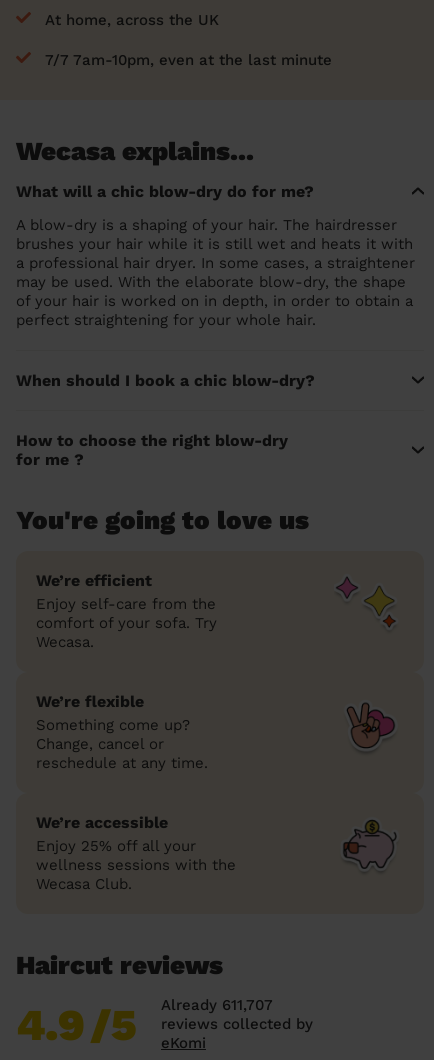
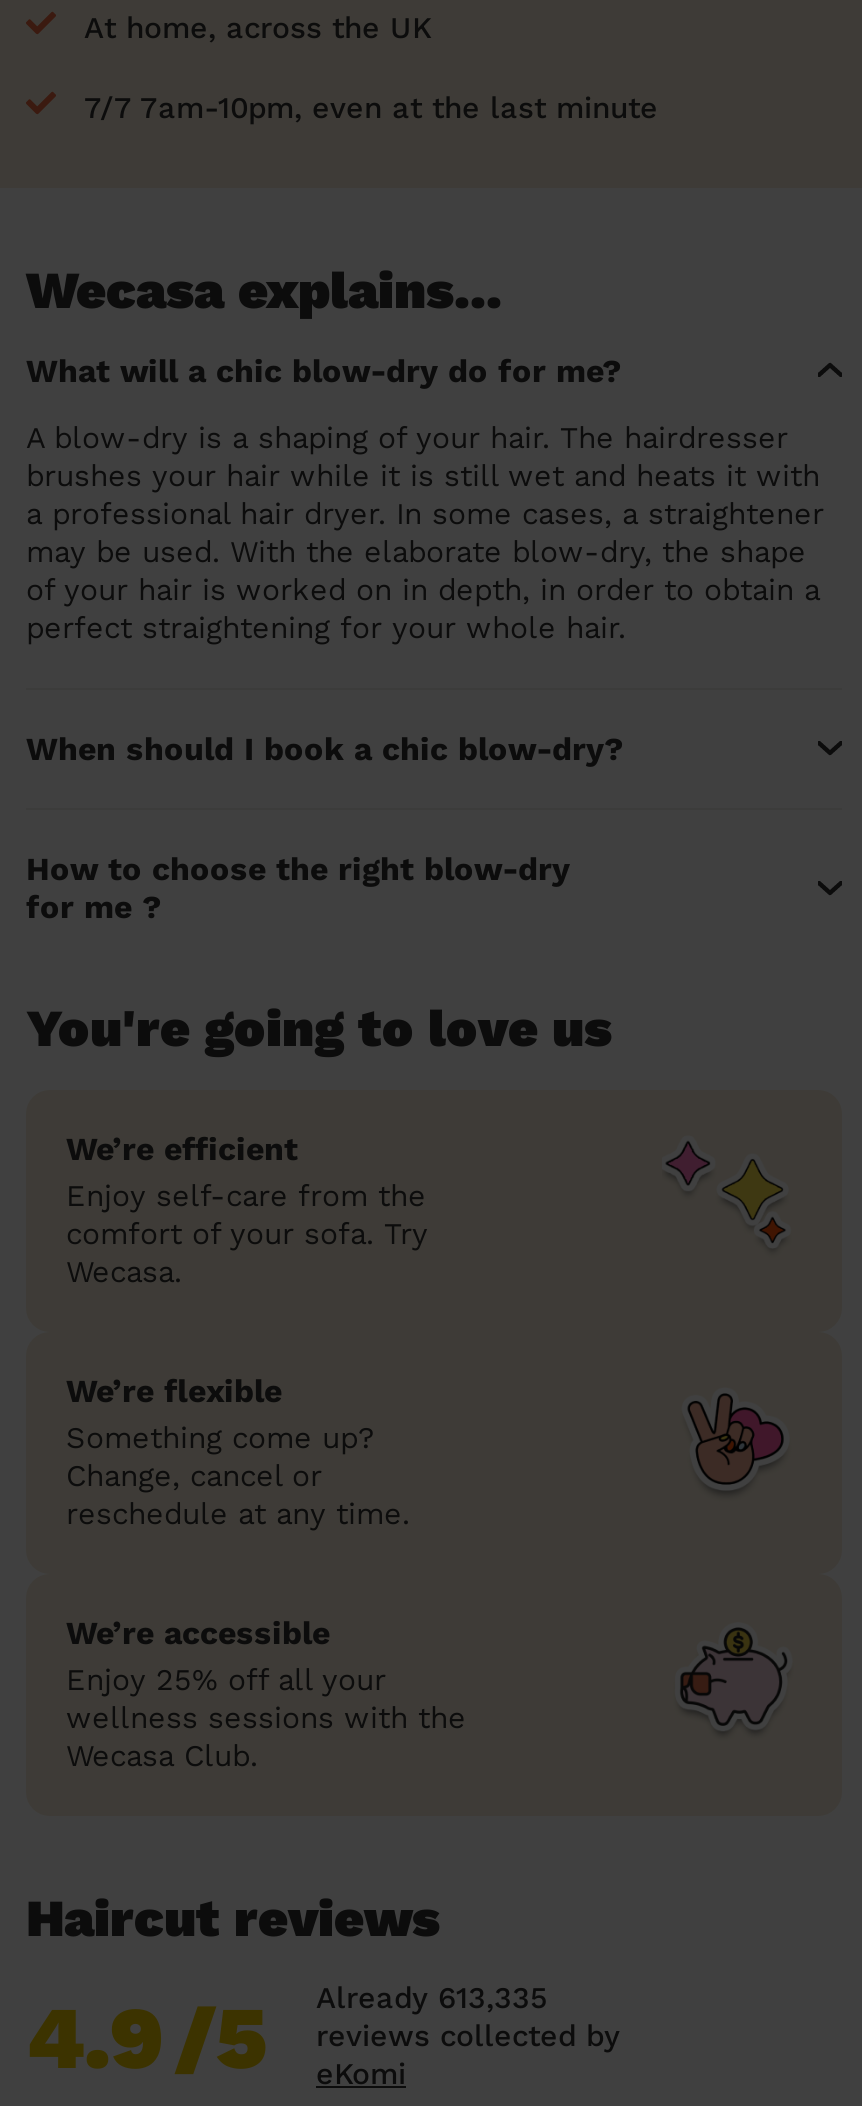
- Already 611,707
+ Already 613,335
